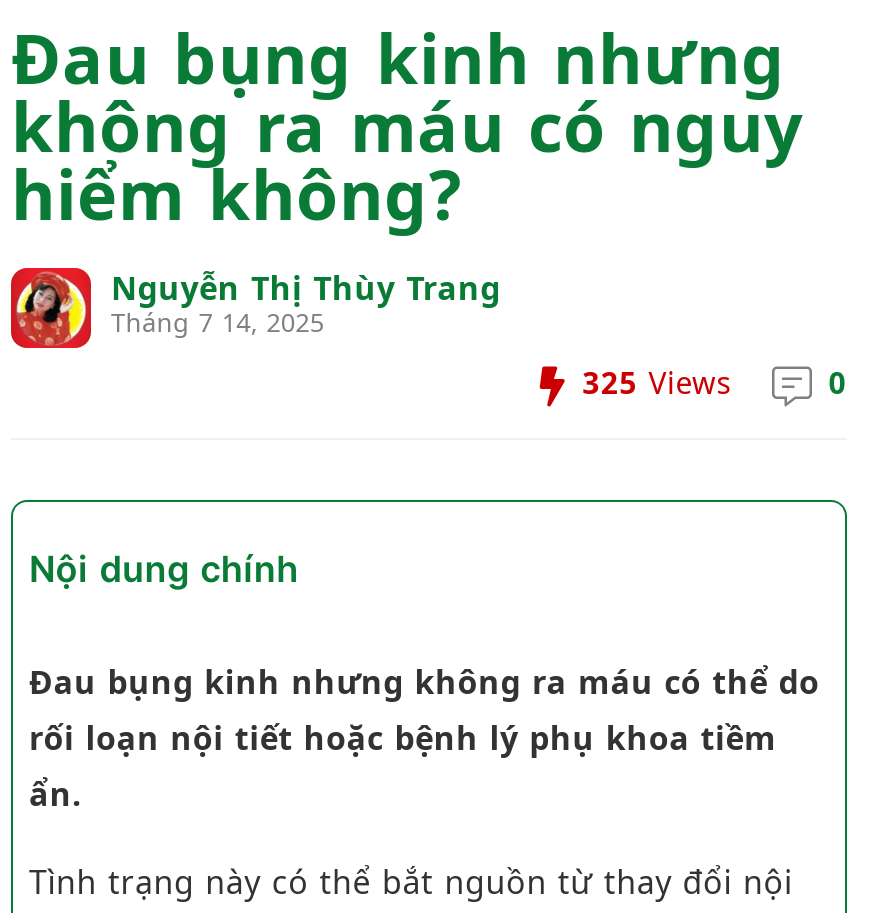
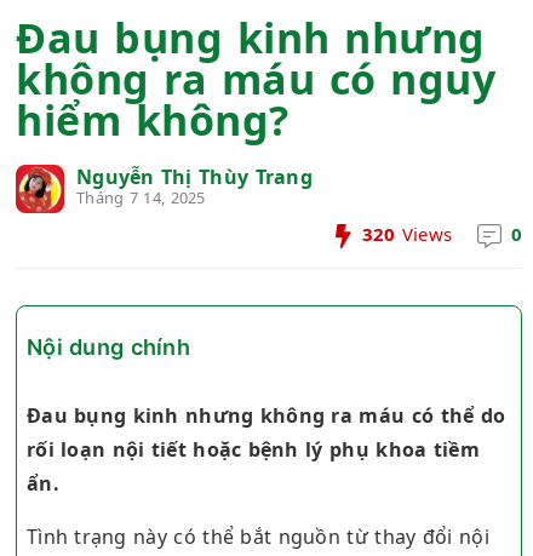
- 325 Views
+ 320 Views
